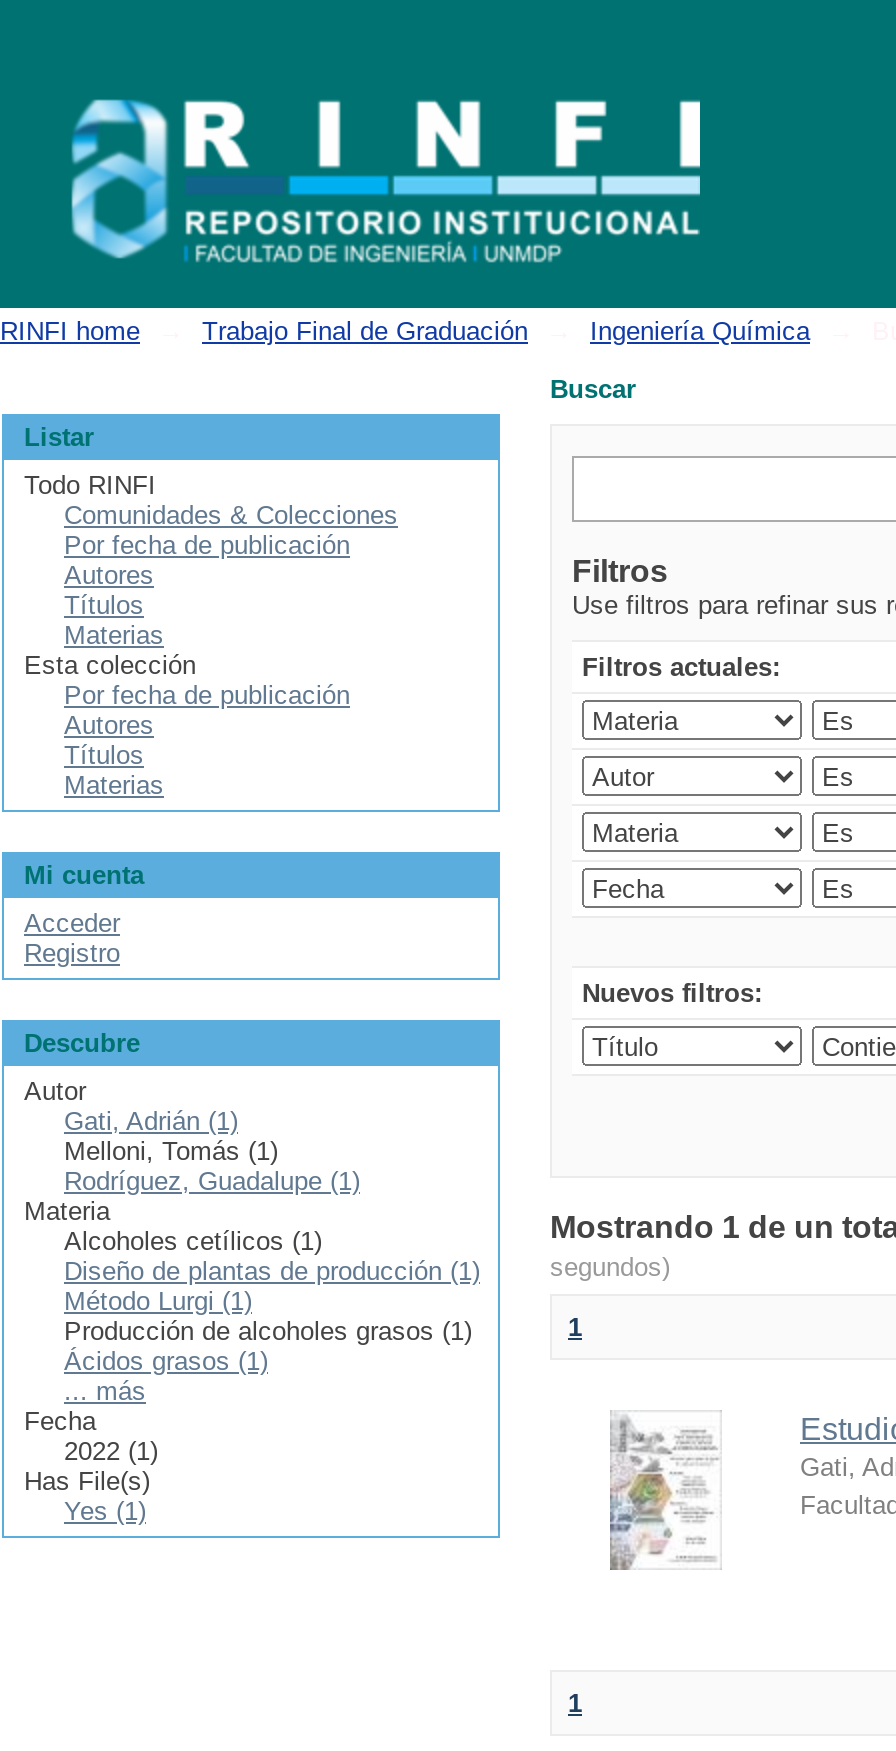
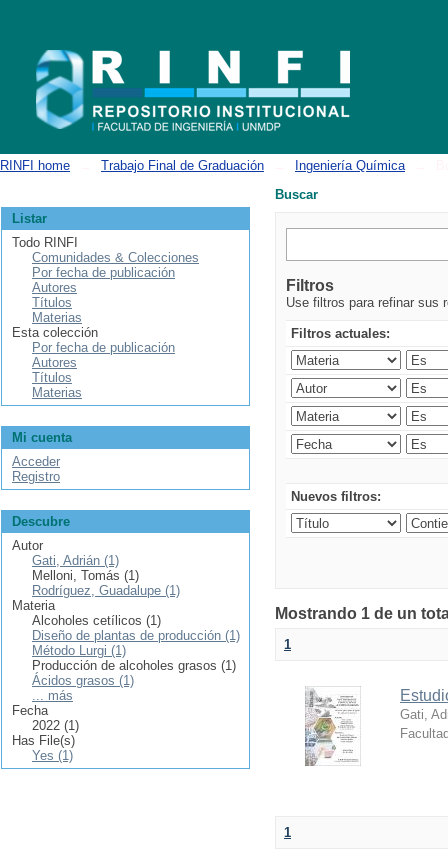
- segundos)
